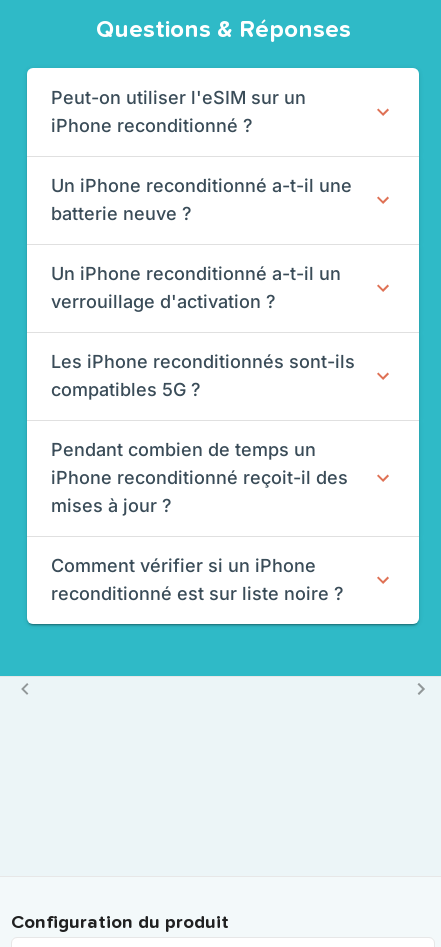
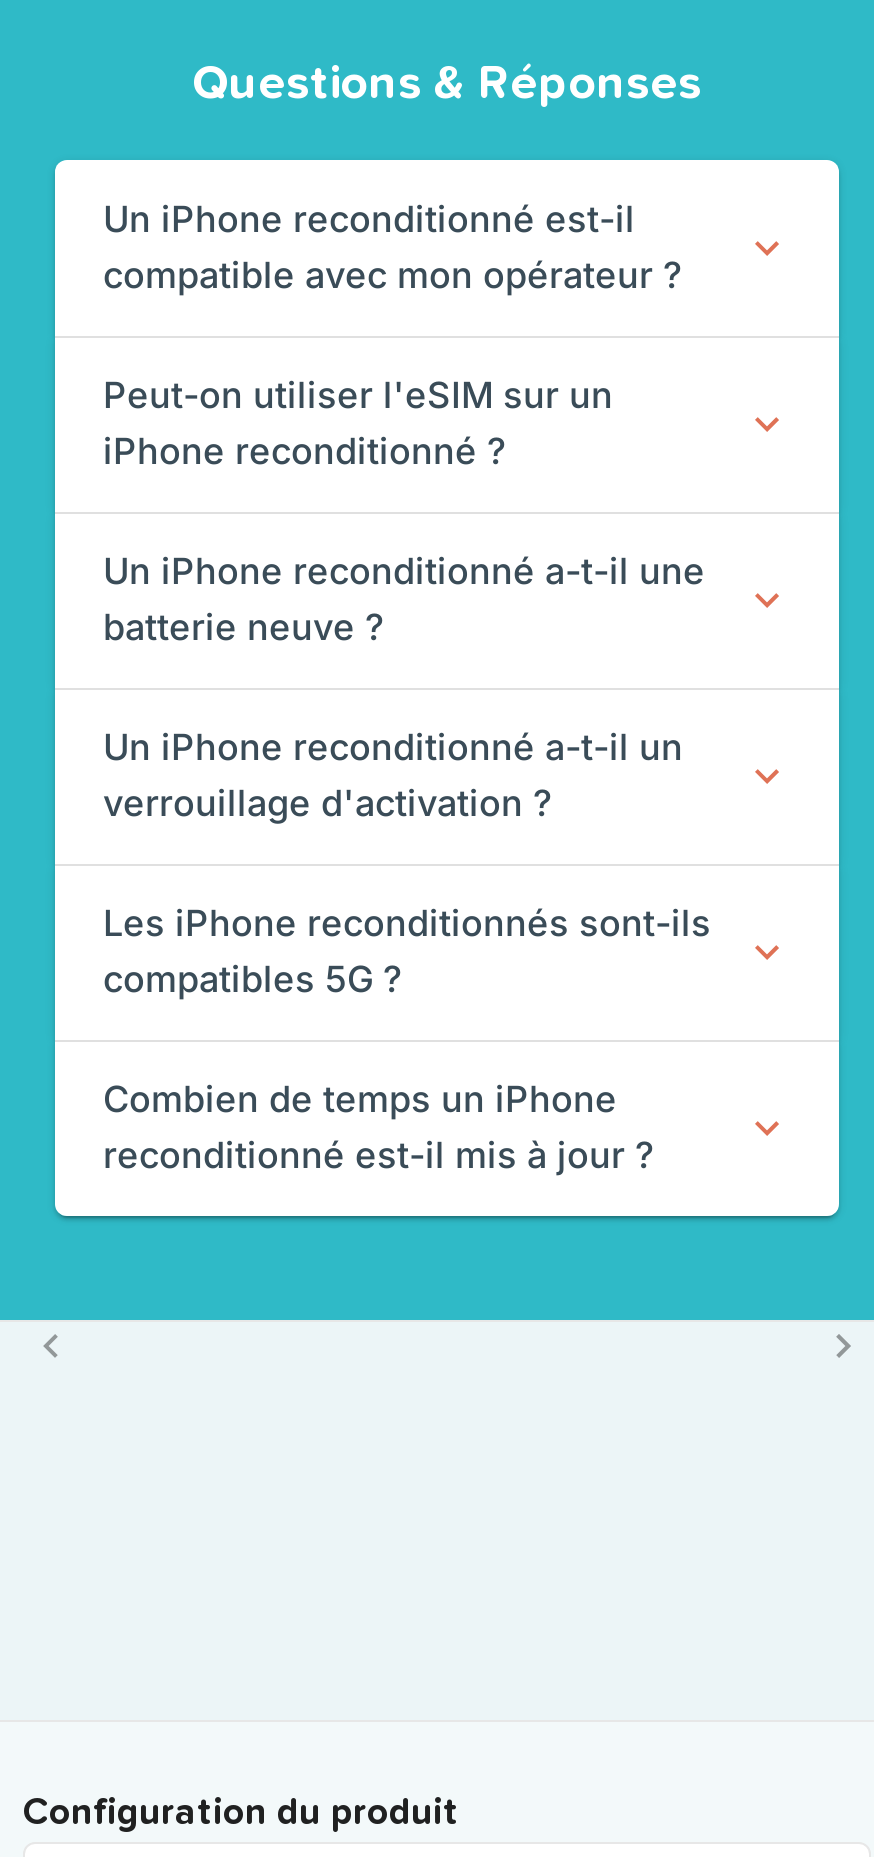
+ Un iPhone reconditionné est-il
+ compatible avec mon opérateur ?

moved down: Peut-on utiliser l'eSIM sur un | iPhone reconditionné ? | Un iPhone reconditionné a-t-il une | batterie neuve ? | Un iPhone reconditionné a-t-il un | verrouillage d'activation ? | Les iPhone reconditionnés sont-ils | compatibles 5G ?

- Pendant combien de temps un
- iPhone reconditionné reçoit-il des
- mises à jour ?
- Comment vérifier si un iPhone
- reconditionné est sur liste noire ?
+ Combien de temps un iPhone
+ reconditionné est-il mis à jour ?
